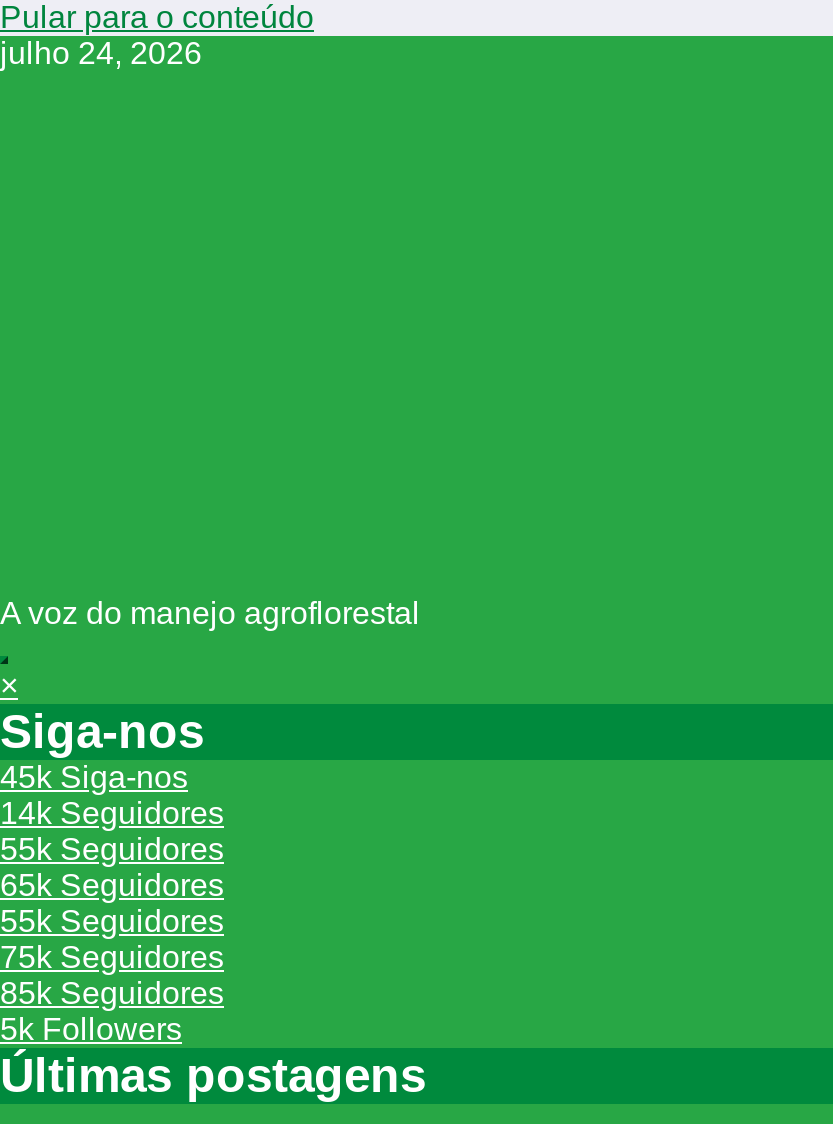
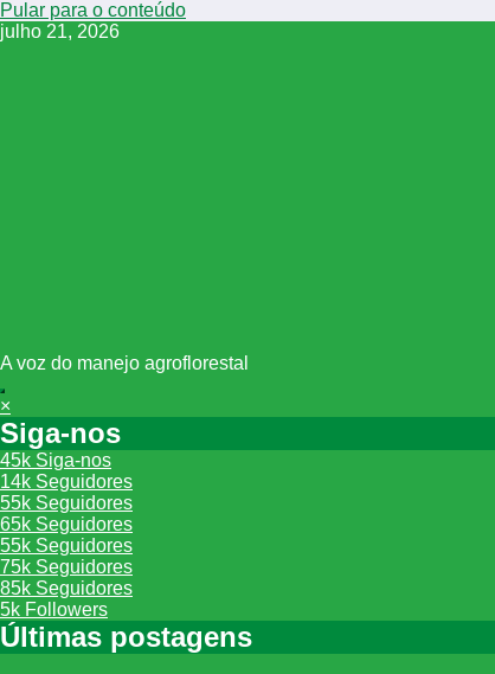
- julho 24, 2026
+ julho 21, 2026
